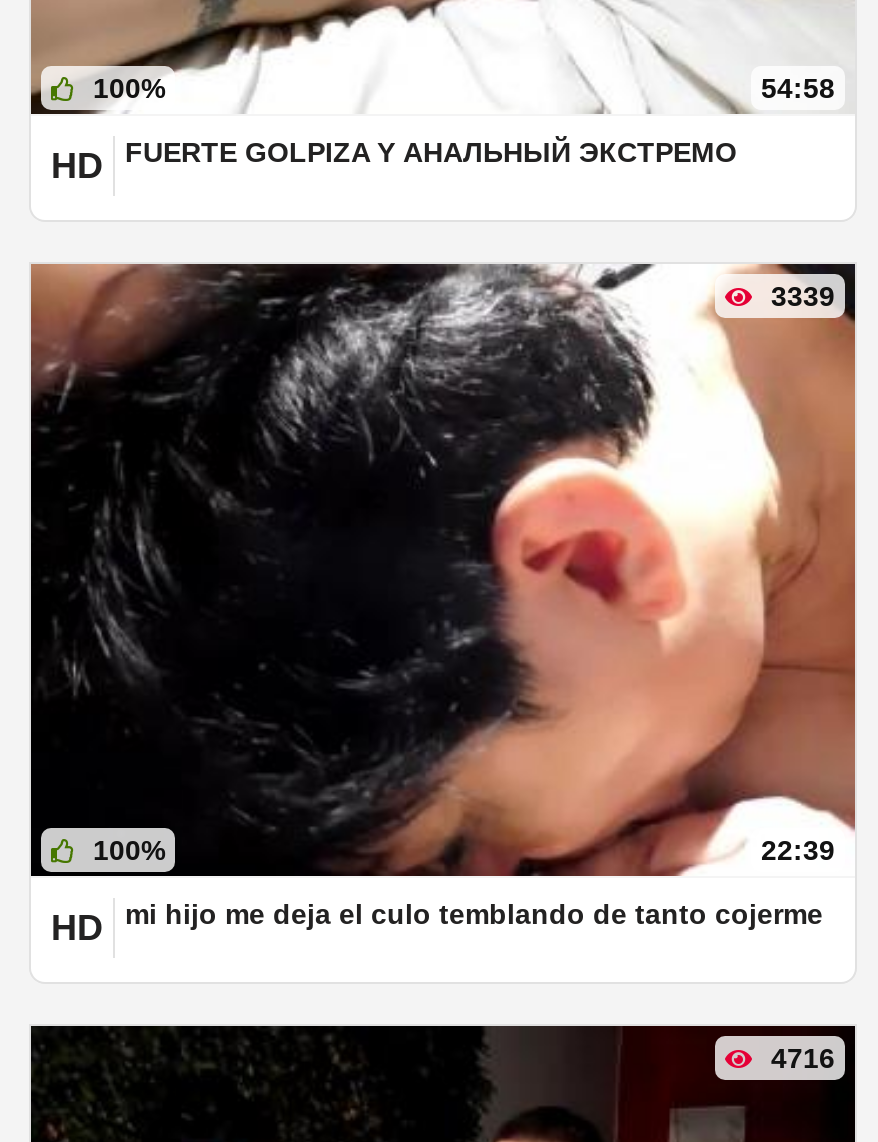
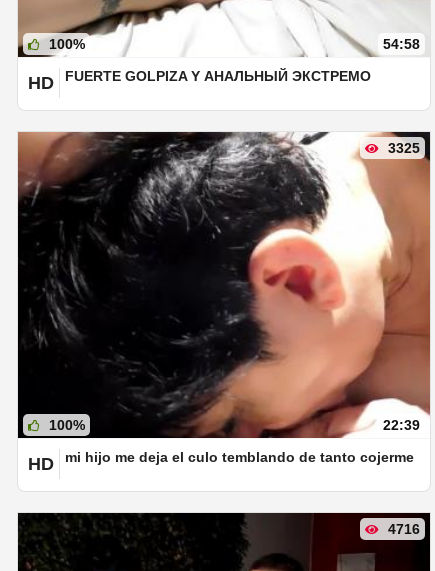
- 3339
+ 3325
